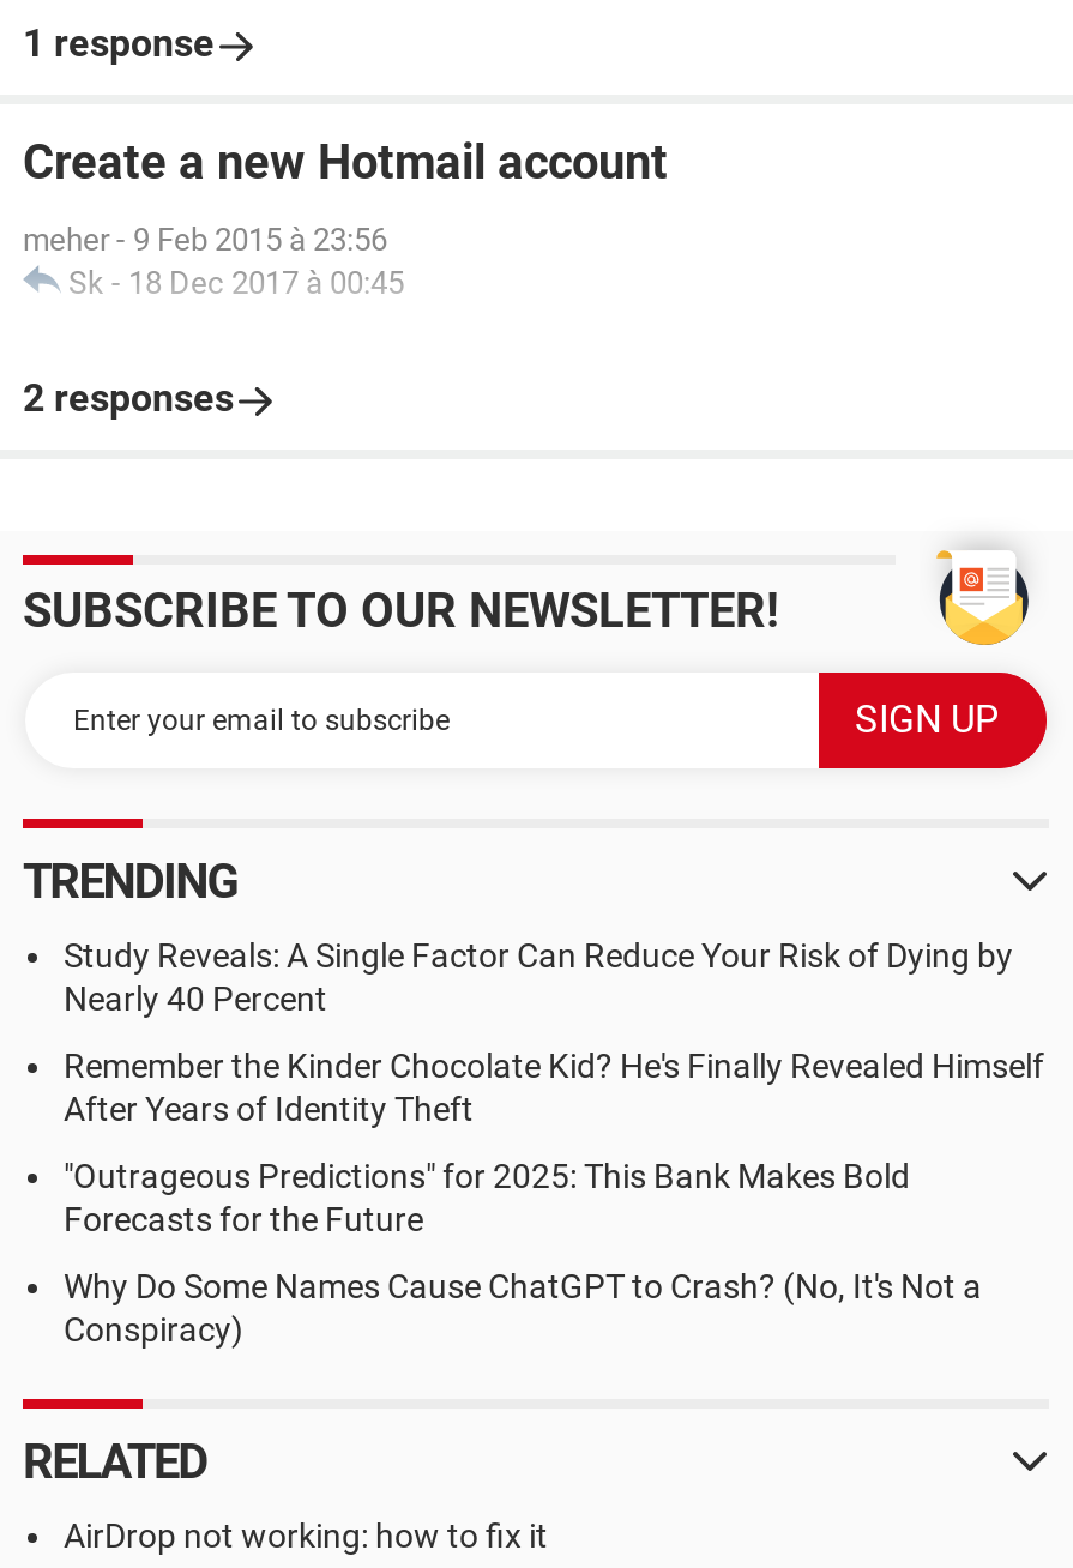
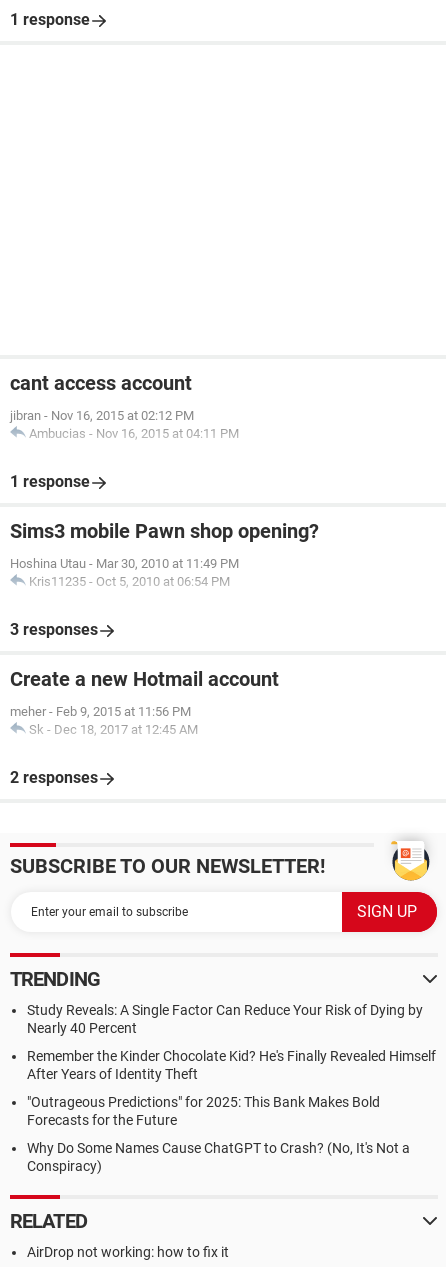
+ cant access account
+ jibran - Nov 16, 2015 at 02:12 PM
+ Ambucias - Nov 16, 2015 at 04:11 PM
+ 1 response
+ Sims3 mobile Pawn shop opening?
+ Hoshina Utau - Mar 30, 2010 at 11:49 PM
+ Kris11235 - Oct 5, 2010 at 06:54 PM
+ 3 responses

- meher- 9 Feb 2015 à 23:56
- Sk - 18 Dec 2017 à 00:45
+ meher- Feb 9, 2015 at 11:56 PM
+ Sk - Dec 18, 2017 at 12:45 AM
